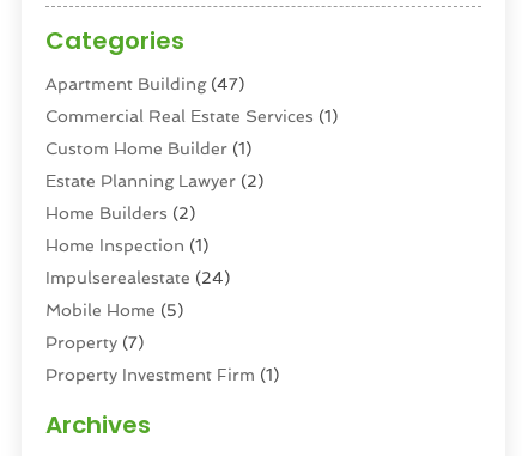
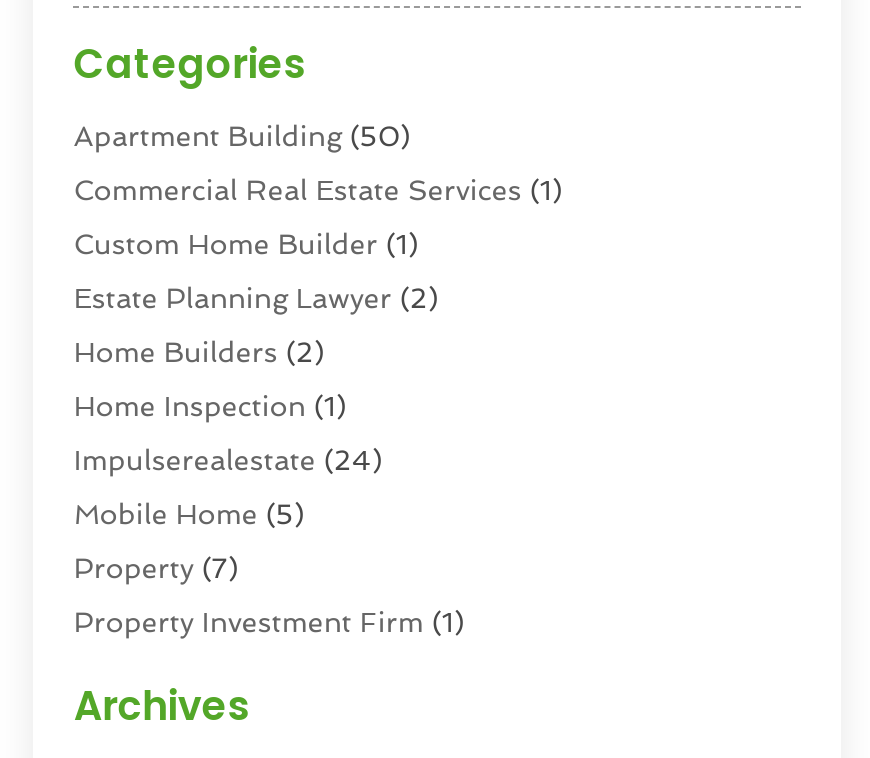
- Apartment Building (47)
+ Apartment Building (50)
